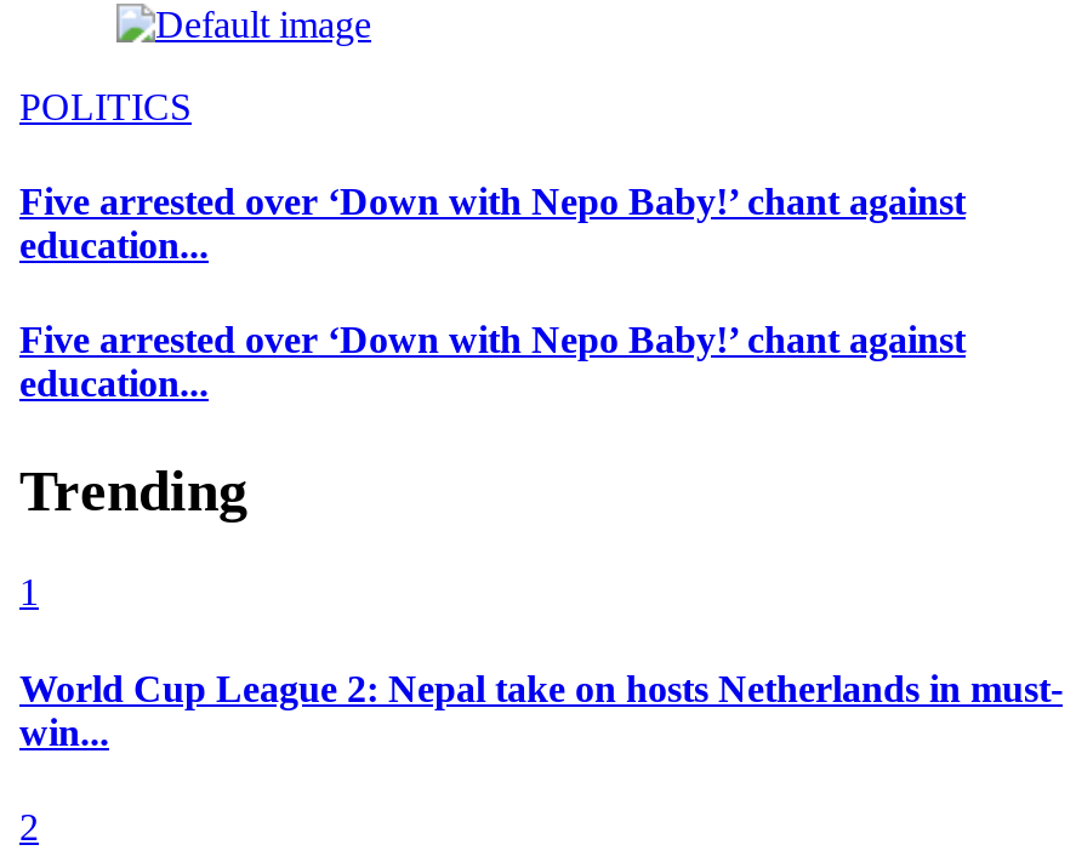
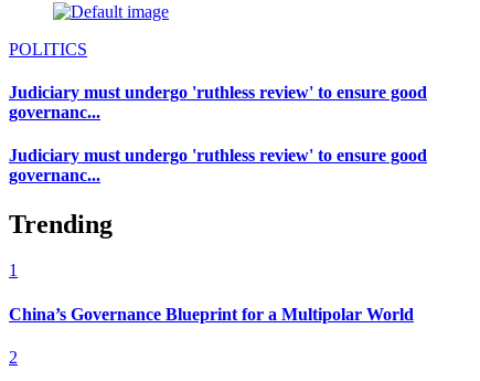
- Five arrested over ‘Down with Nepo Baby!’ chant against
- education...
+ Judiciary must undergo 'ruthless review' to ensure good
+ governanc...

- Five arrested over ‘Down with Nepo Baby!’ chant against
- education...
+ Judiciary must undergo 'ruthless review' to ensure good
+ governanc...

- World Cup League 2: Nepal take on hosts Netherlands in must-
- win...
+ China’s Governance Blueprint for a Multipolar World
